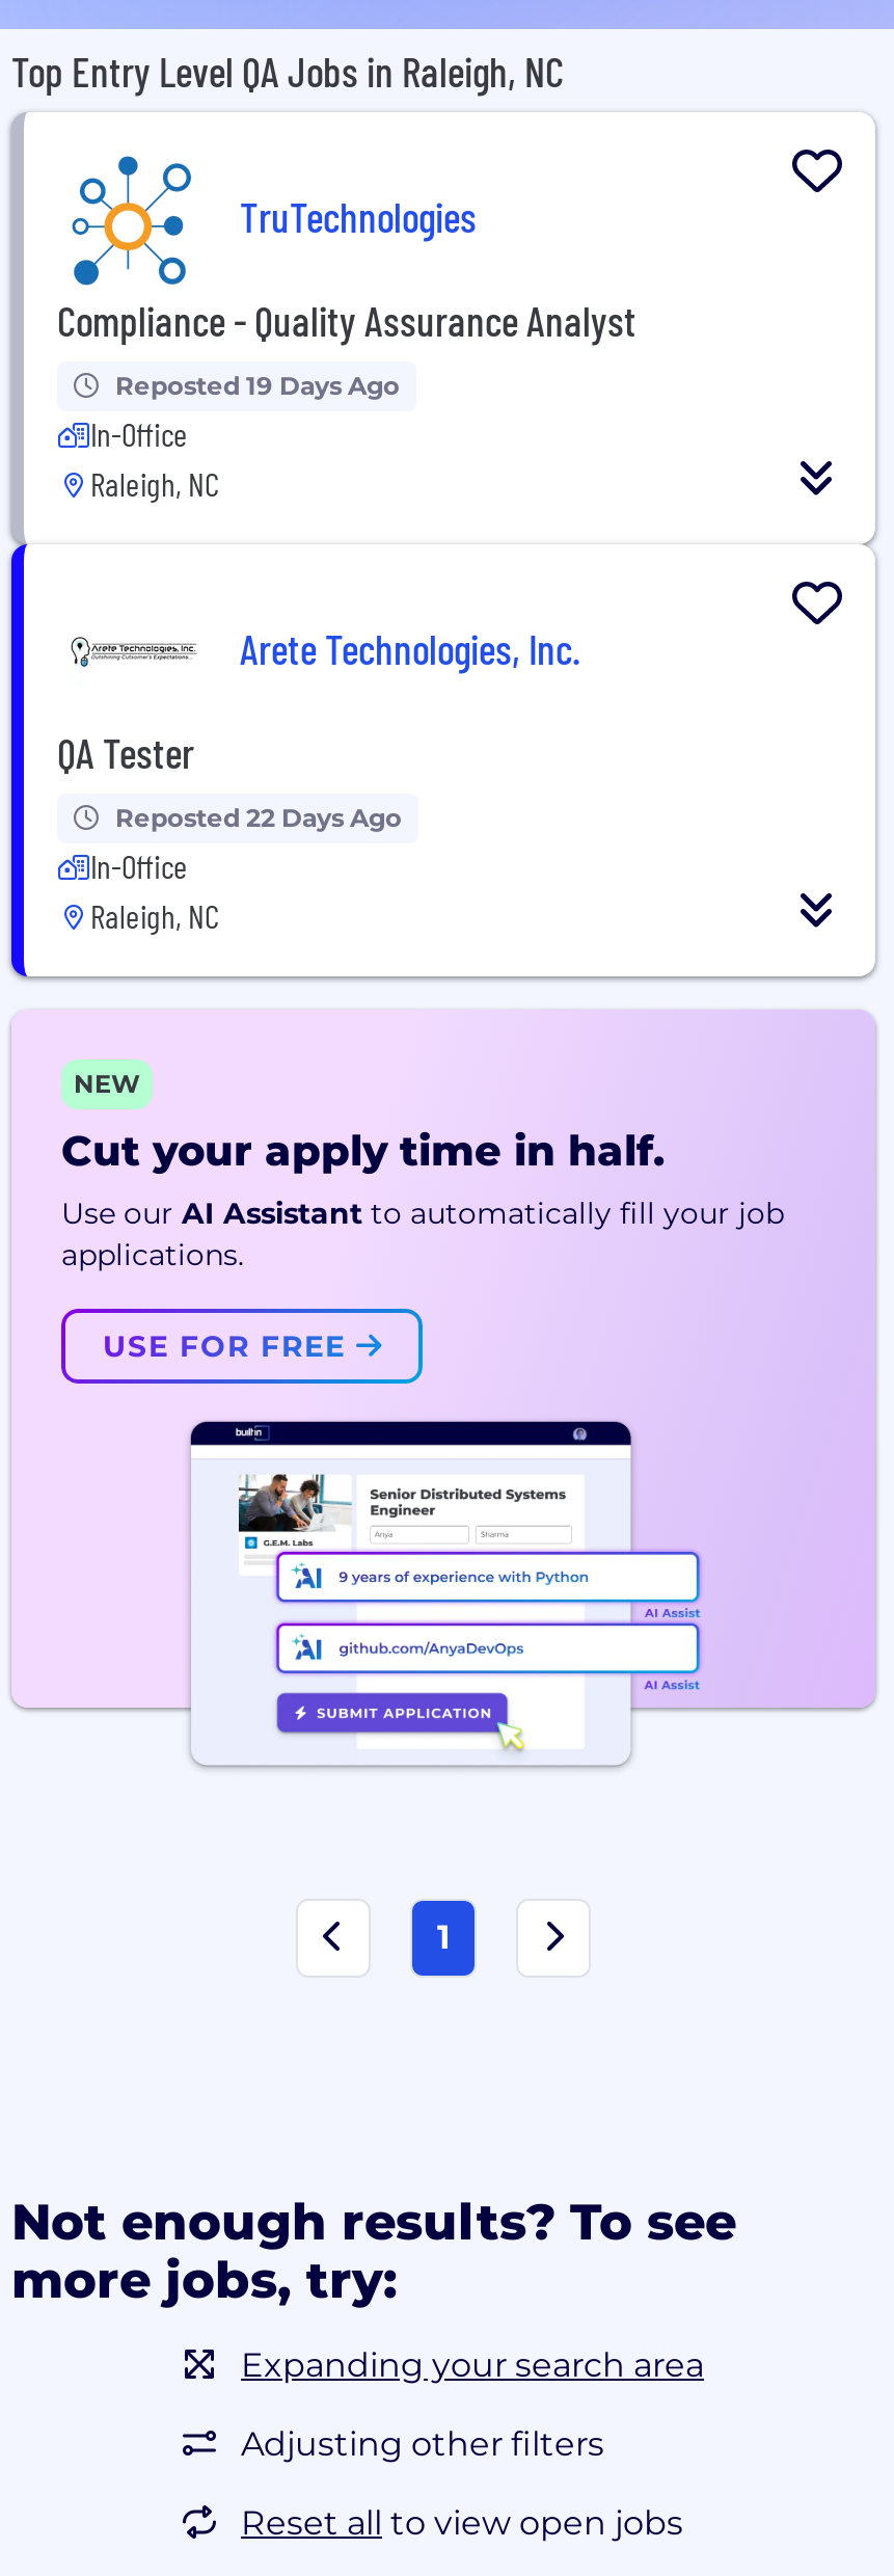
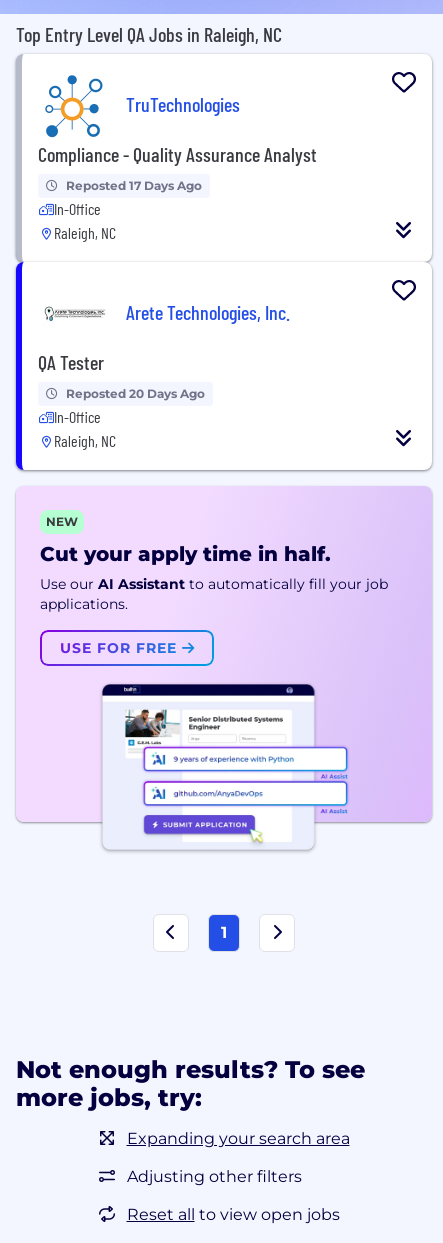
- Reposted 19 Days Ago
+ Reposted 17 Days Ago

- Reposted 22 Days Ago
+ Reposted 20 Days Ago
